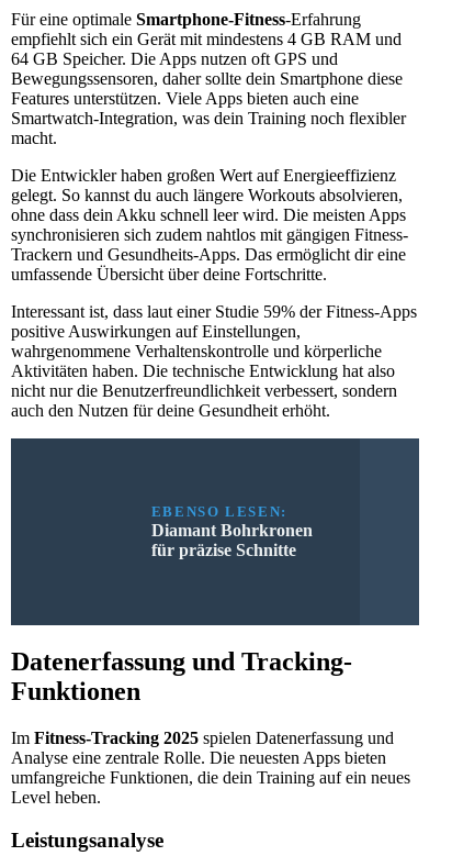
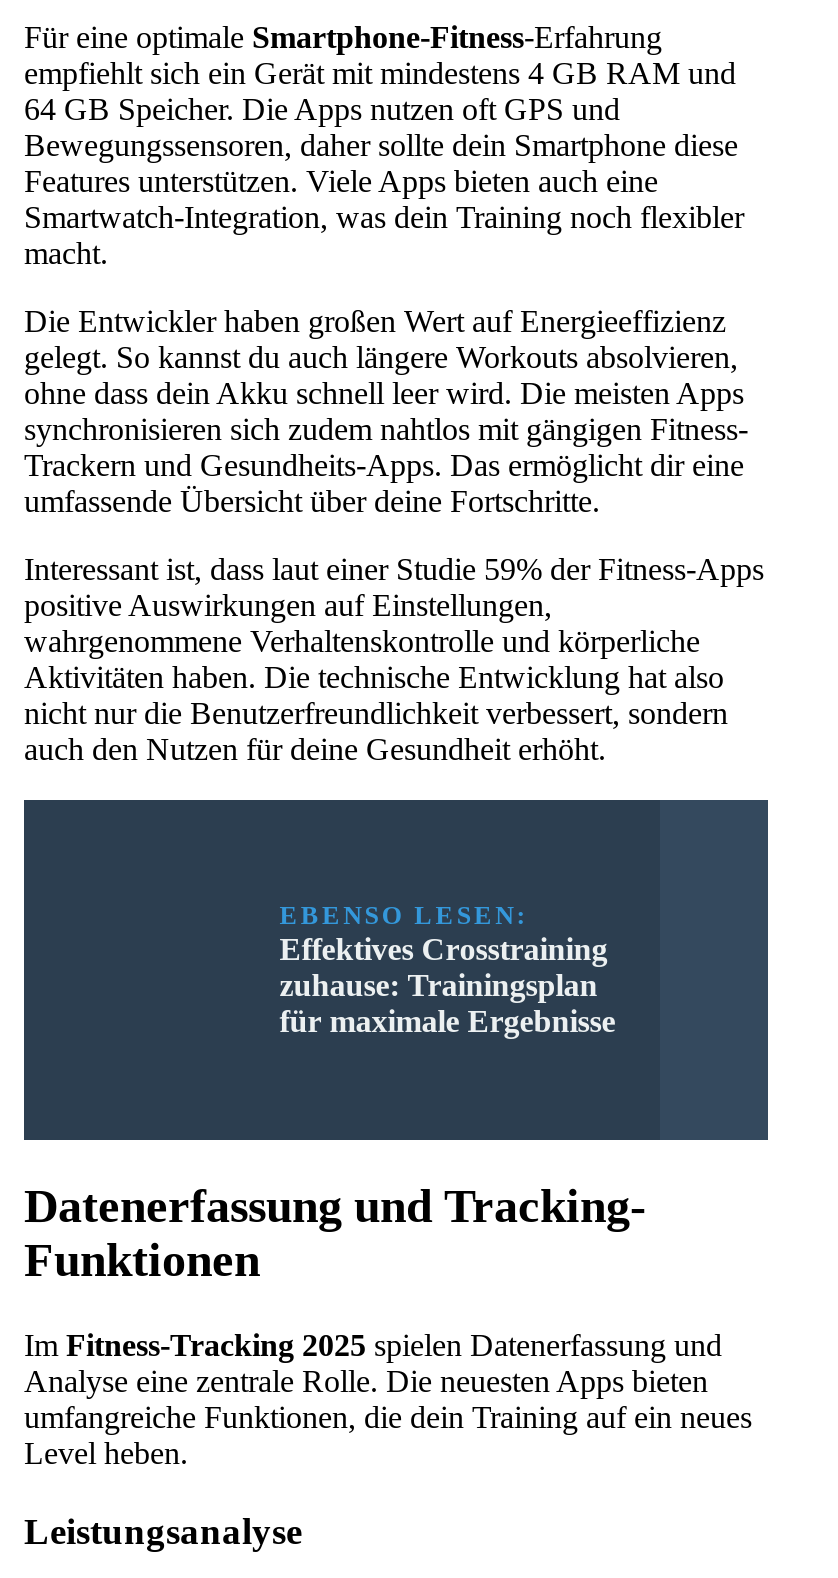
- Diamant Bohrkronen
- für präzise Schnitte
+ Effektives Crosstraining
+ zuhause: Trainingsplan
+ für maximale Ergebnisse
